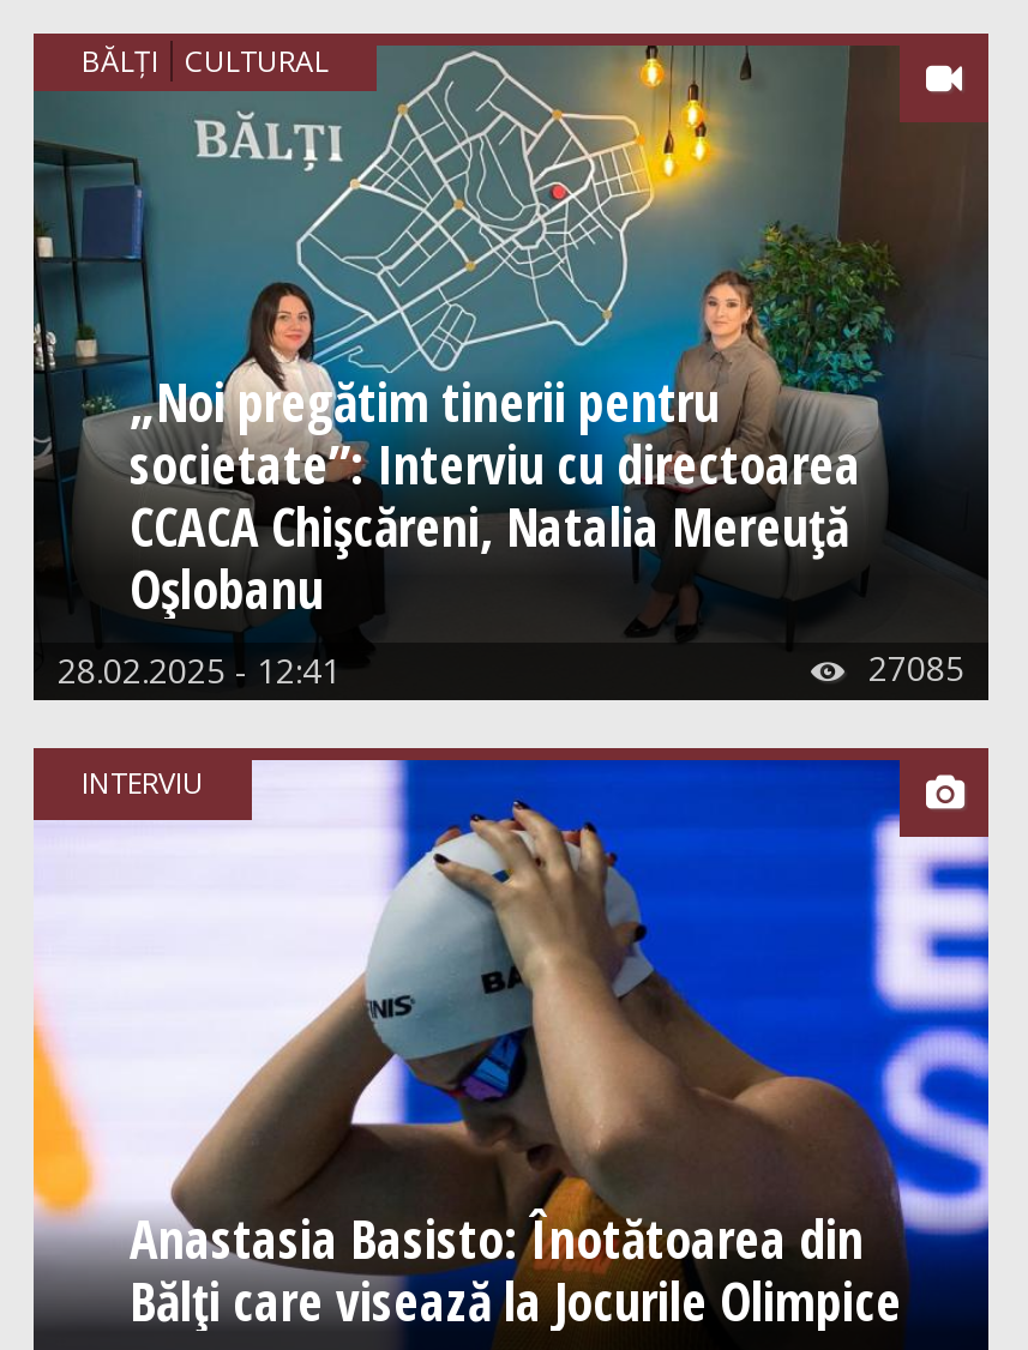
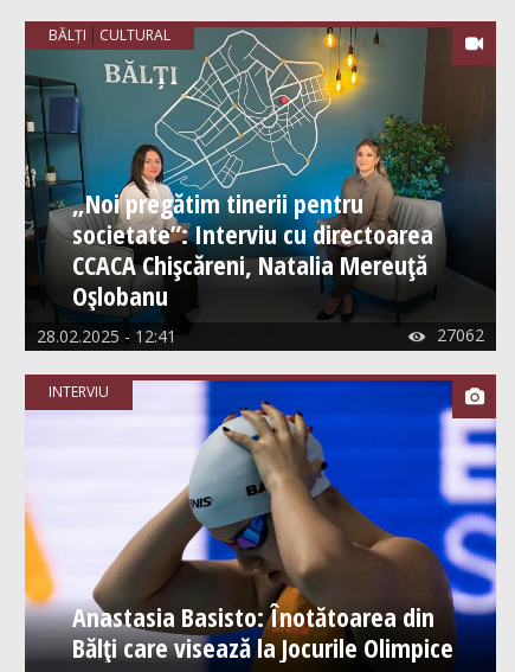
- 27085
+ 27062
